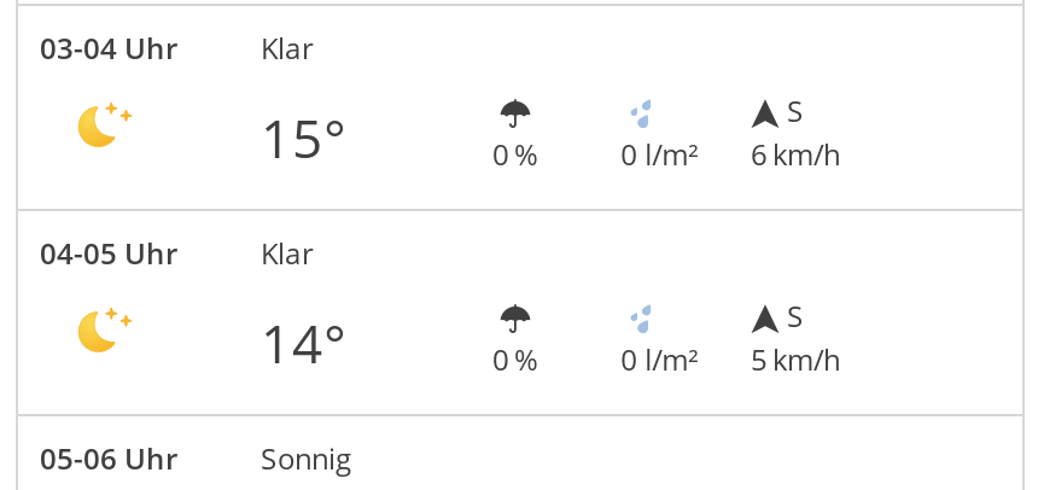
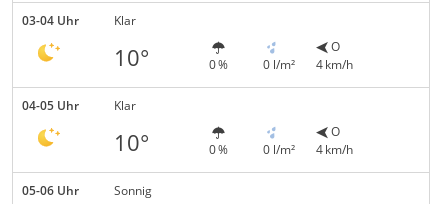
- 15°
+ 10°

- S
- 6 km/h
+ O
+ 4 km/h

- 14°
+ 10°

- S
- 5 km/h
+ O
+ 4 km/h
